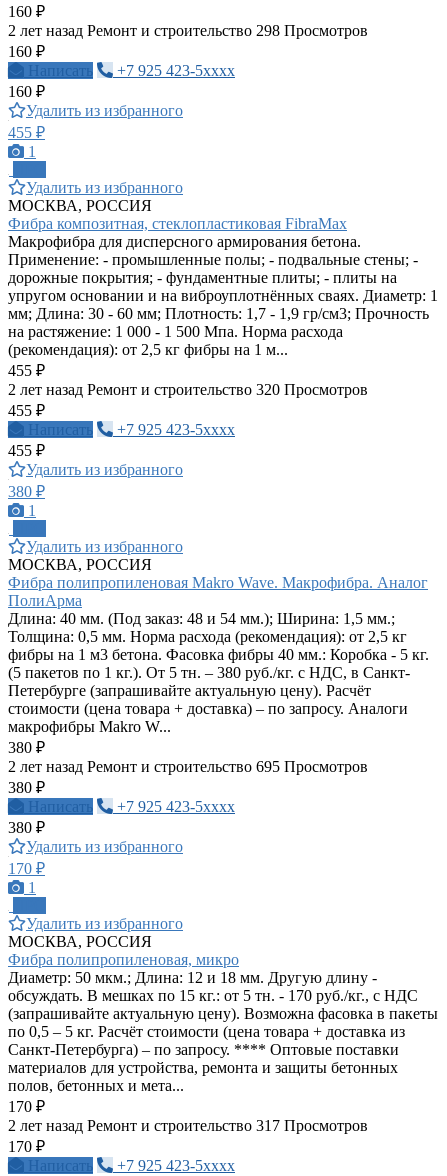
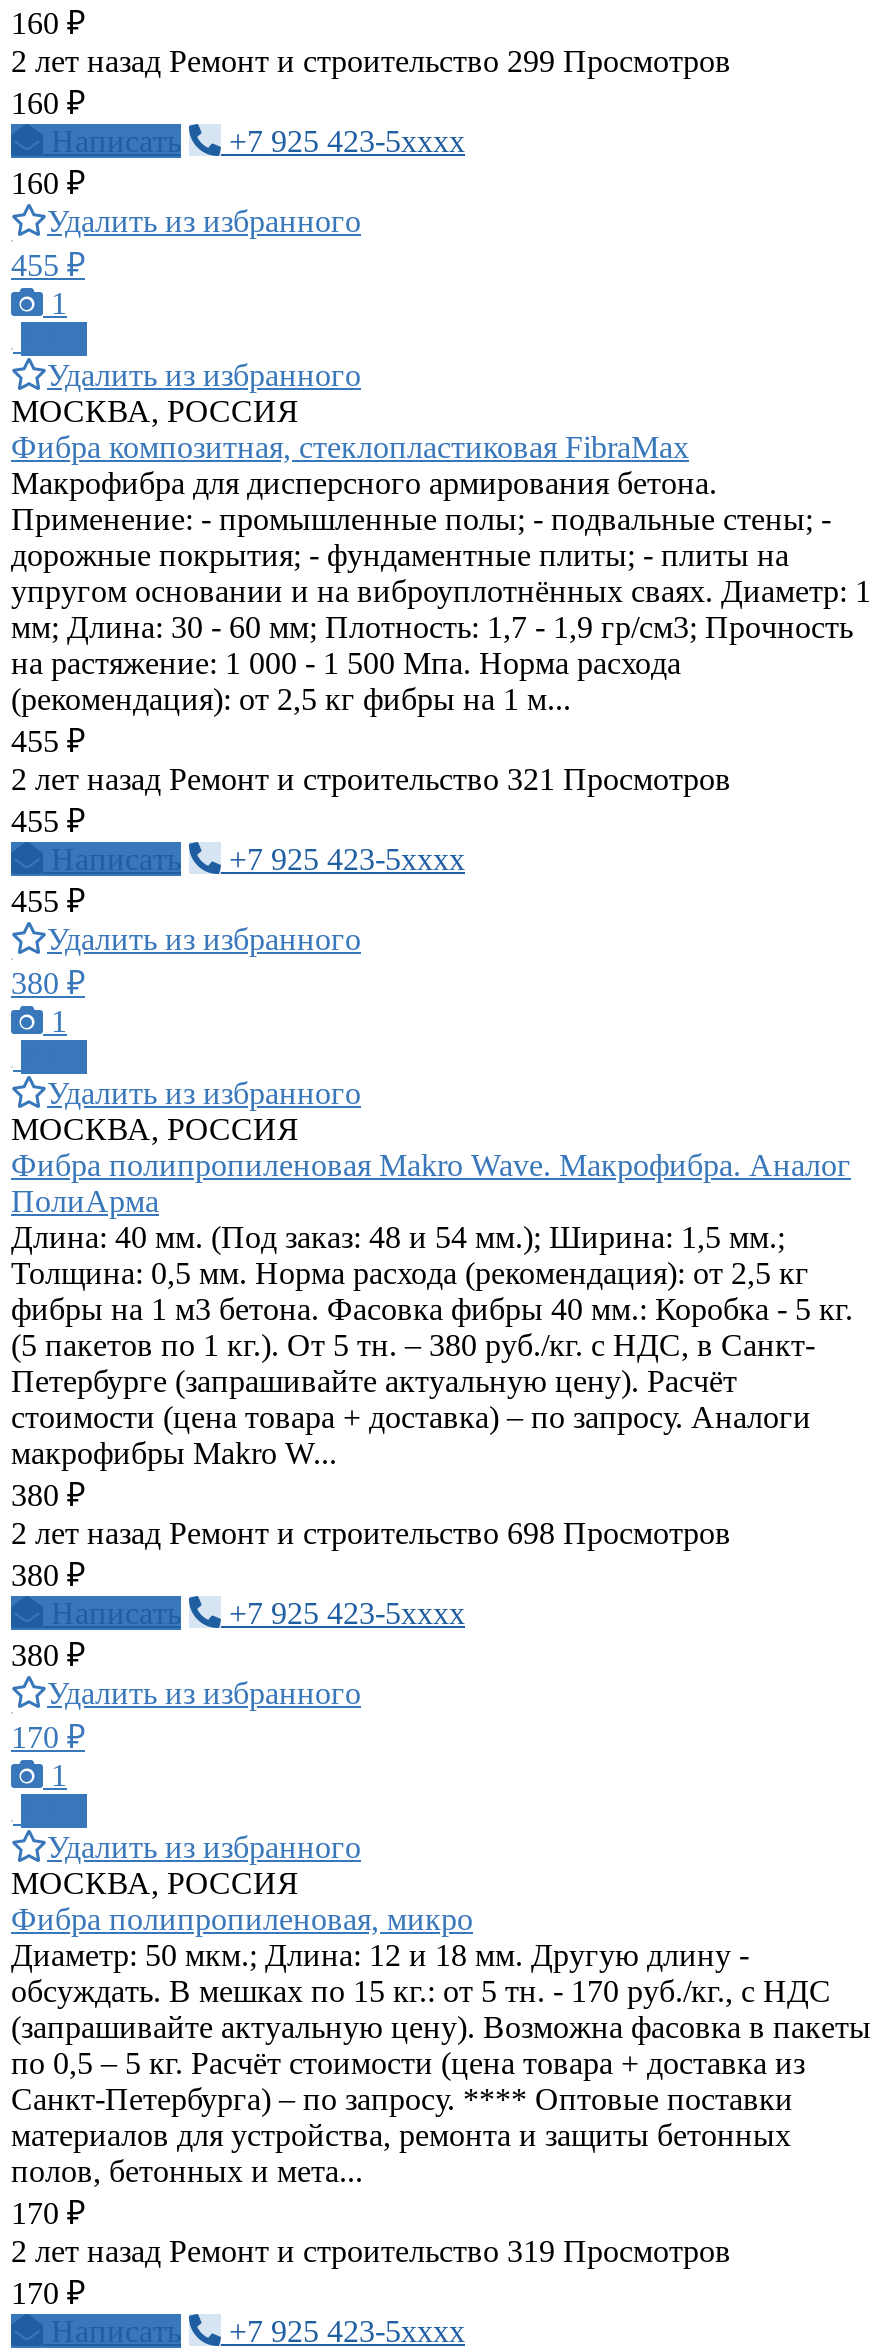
- 2 лет назад Ремонт и строительство 298 Просмотров
+ 2 лет назад Ремонт и строительство 299 Просмотров

- 2 лет назад Ремонт и строительство 320 Просмотров
+ 2 лет назад Ремонт и строительство 321 Просмотров

- 2 лет назад Ремонт и строительство 695 Просмотров
+ 2 лет назад Ремонт и строительство 698 Просмотров

- 2 лет назад Ремонт и строительство 317 Просмотров
+ 2 лет назад Ремонт и строительство 319 Просмотров
